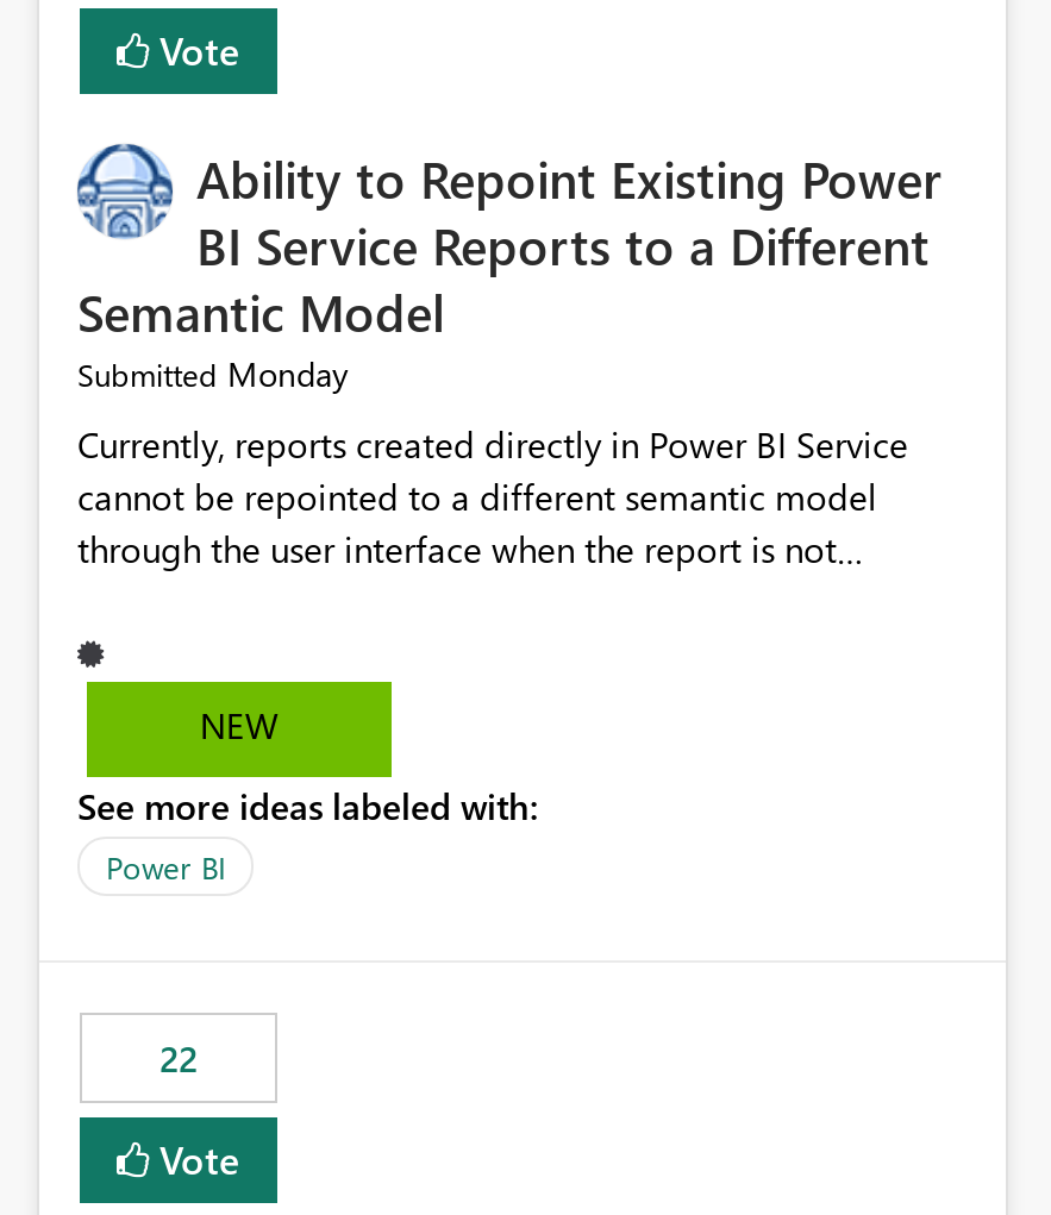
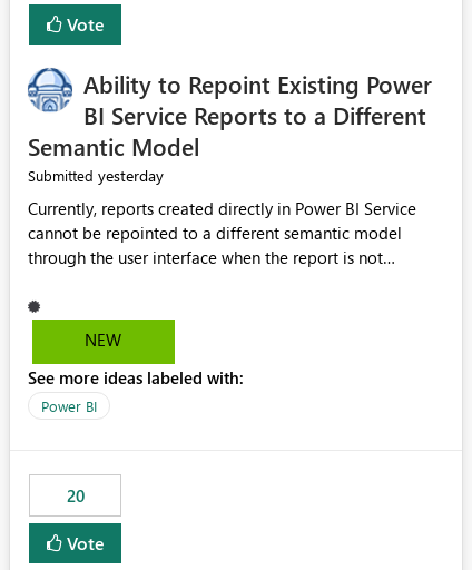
- Submitted Monday
+ Submitted yesterday

- 22
+ 20
